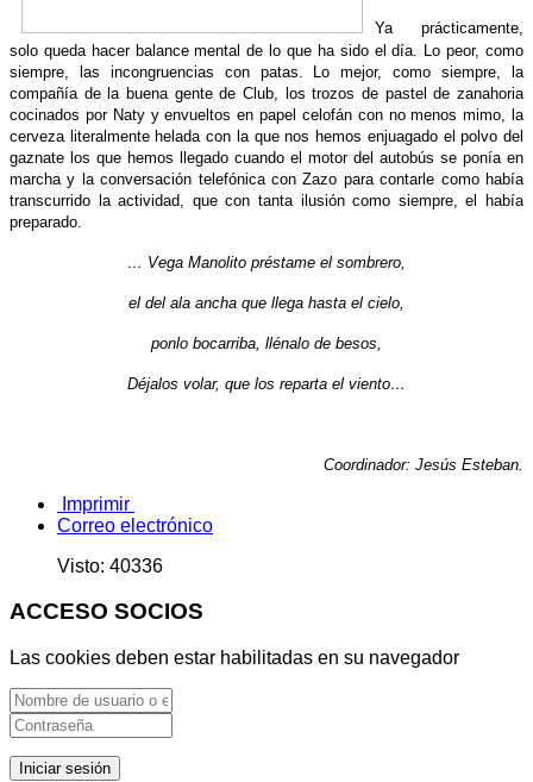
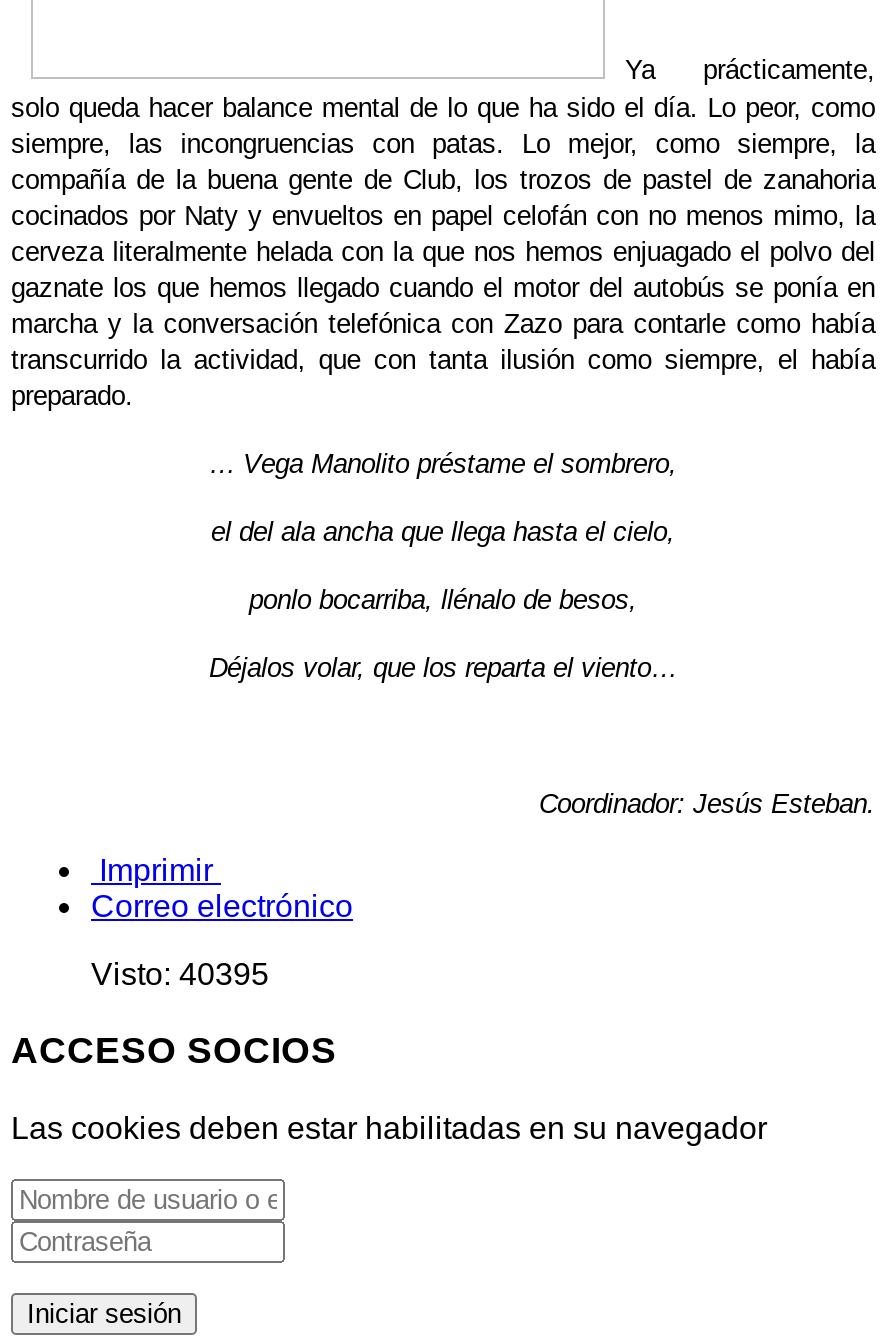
- Visto: 40336
+ Visto: 40395
